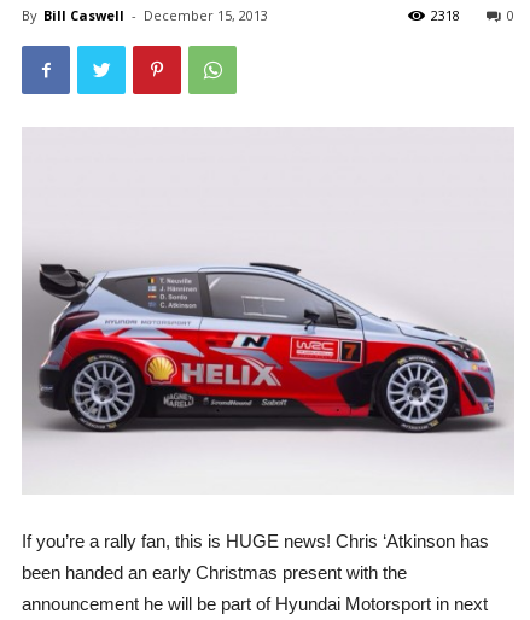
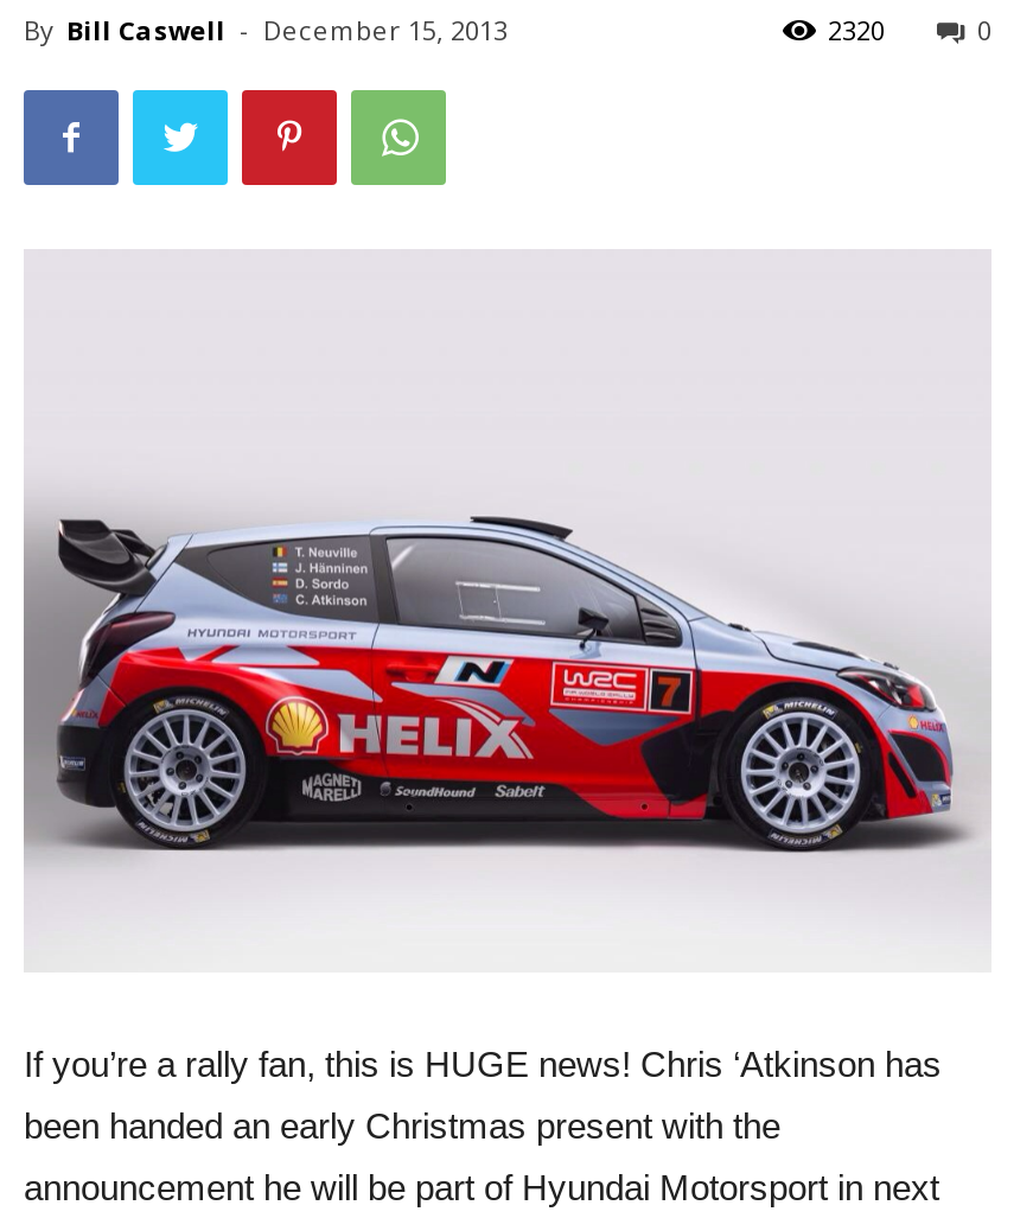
- 2318
+ 2320
